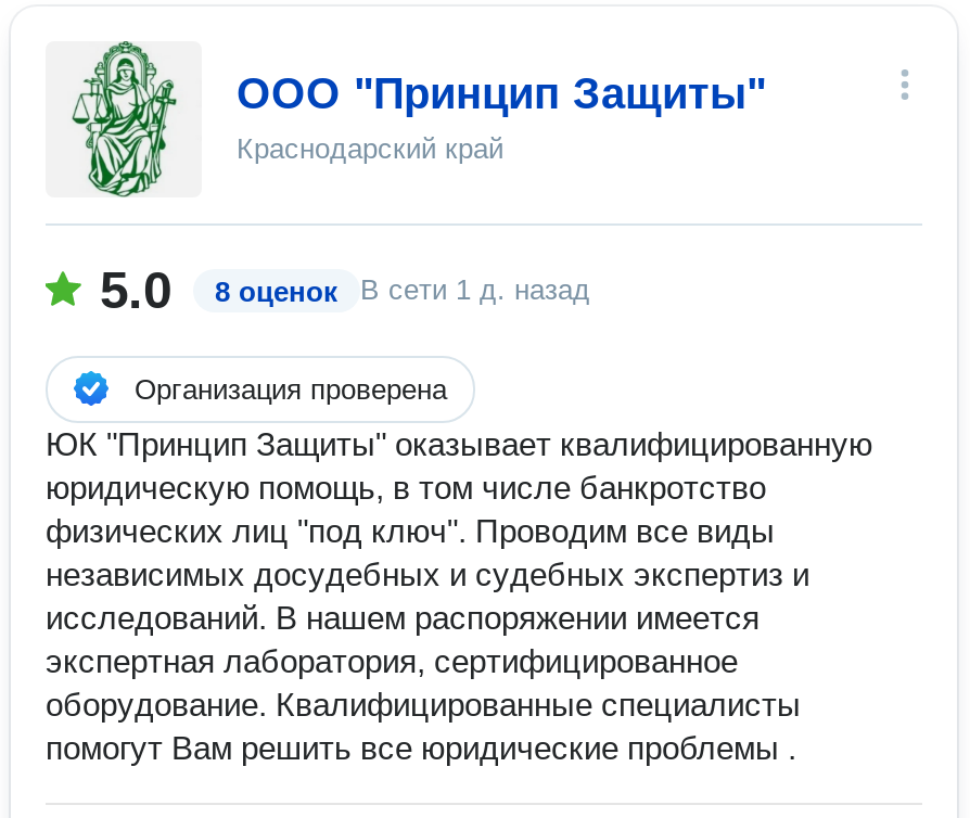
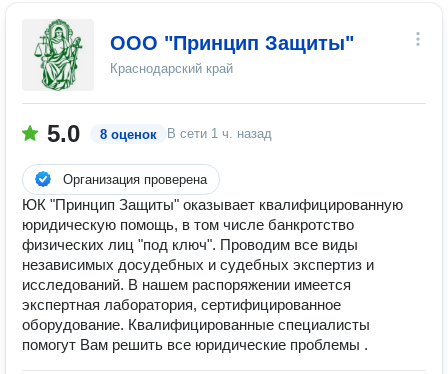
- 5.0 8 оценок В сети 1 д. назад
+ 5.0 8 оценок В сети 1 ч. назад
